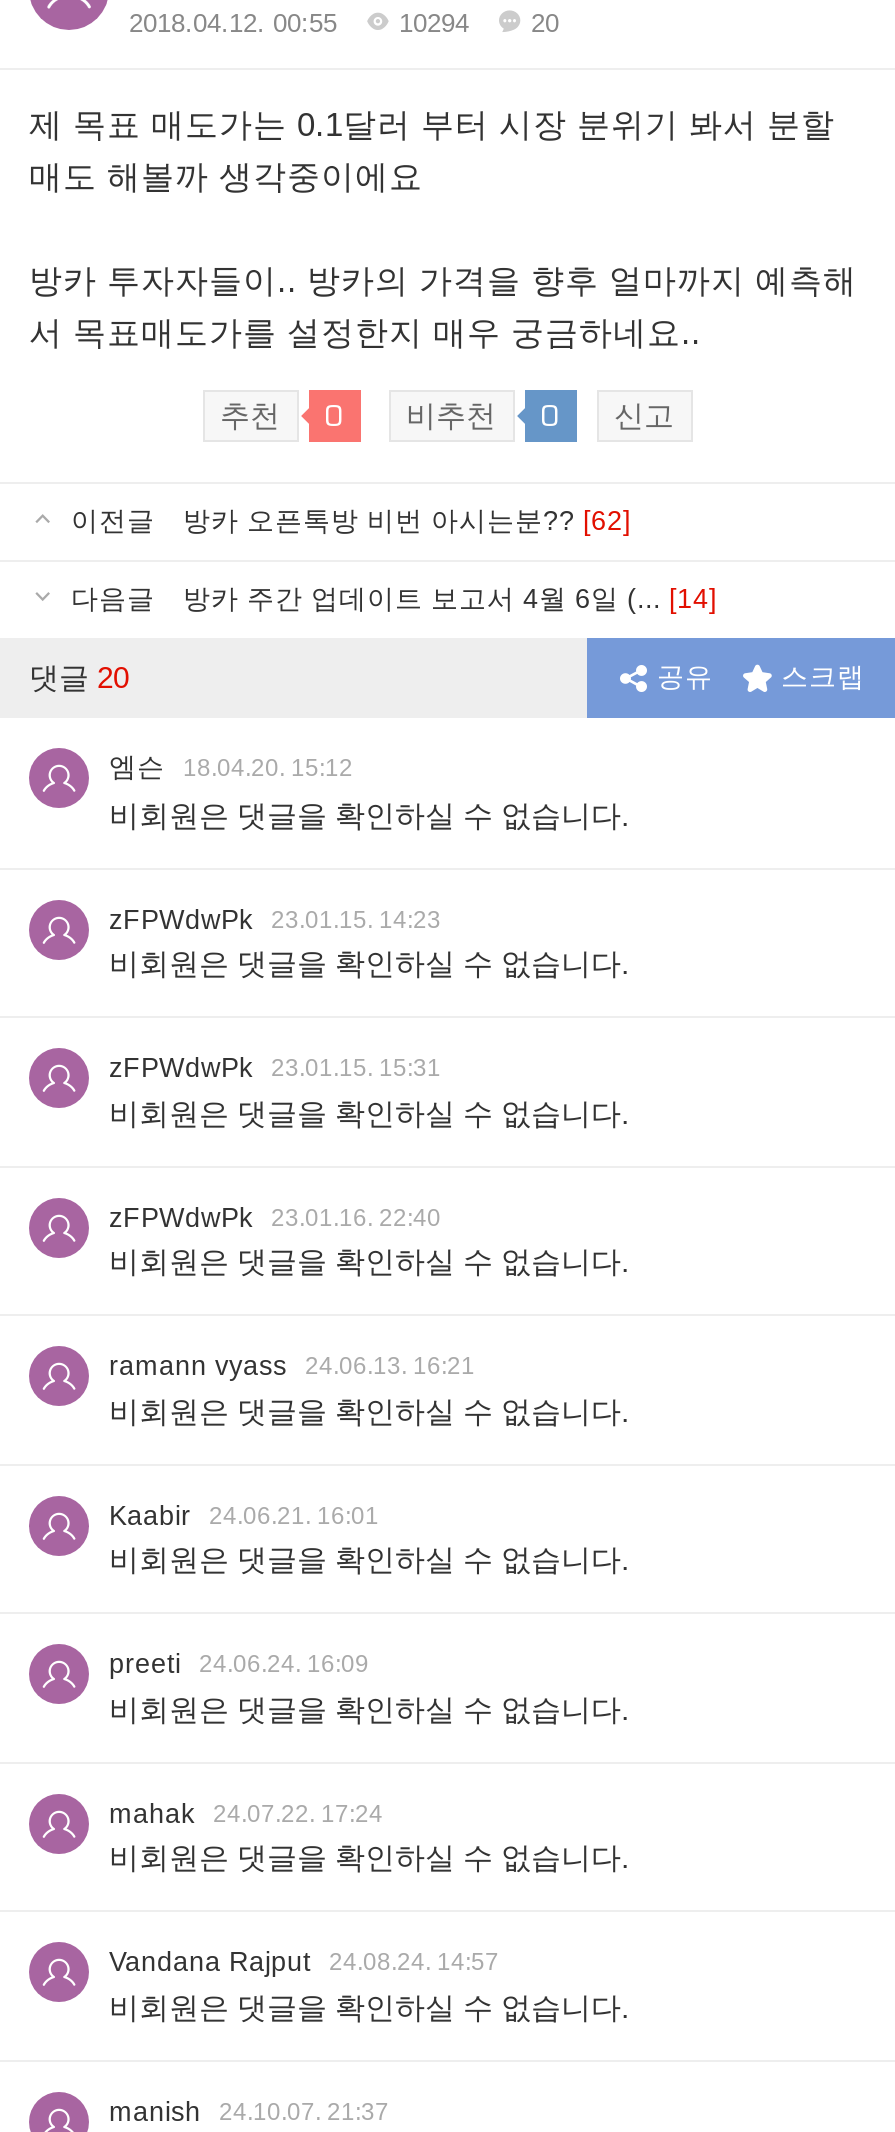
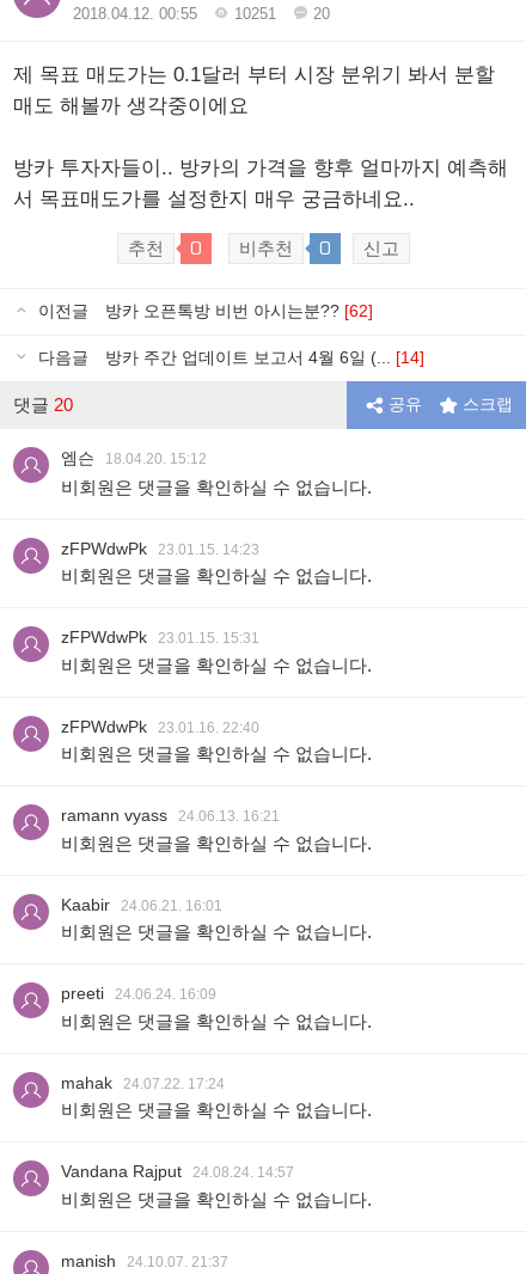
- 2018.04.12. 00:55 10294 20
+ 2018.04.12. 00:55 10251 20
